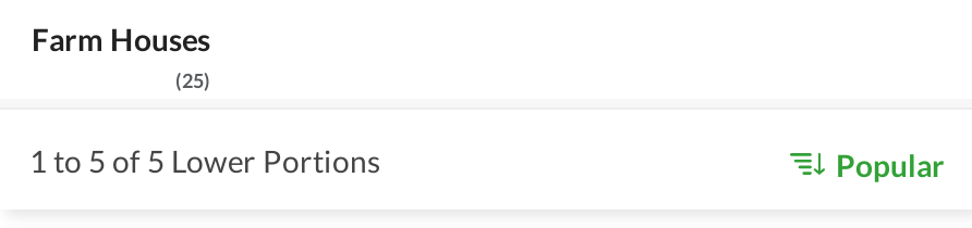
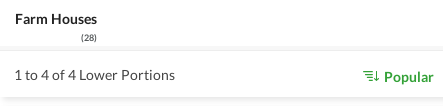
- (25)
+ (28)

- 1 to 5 of 5 Lower Portions
+ 1 to 4 of 4 Lower Portions
